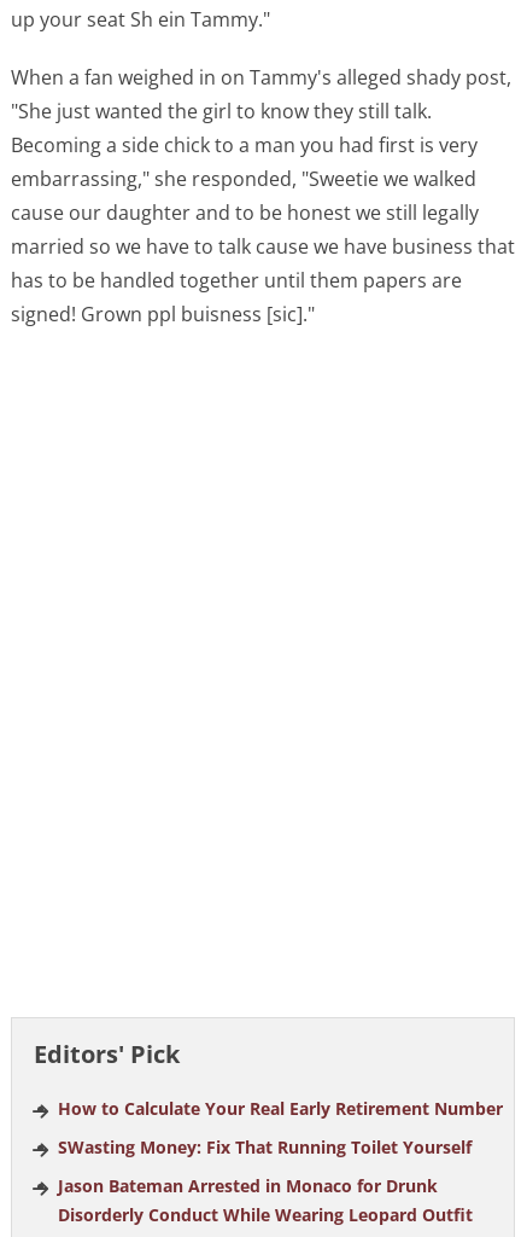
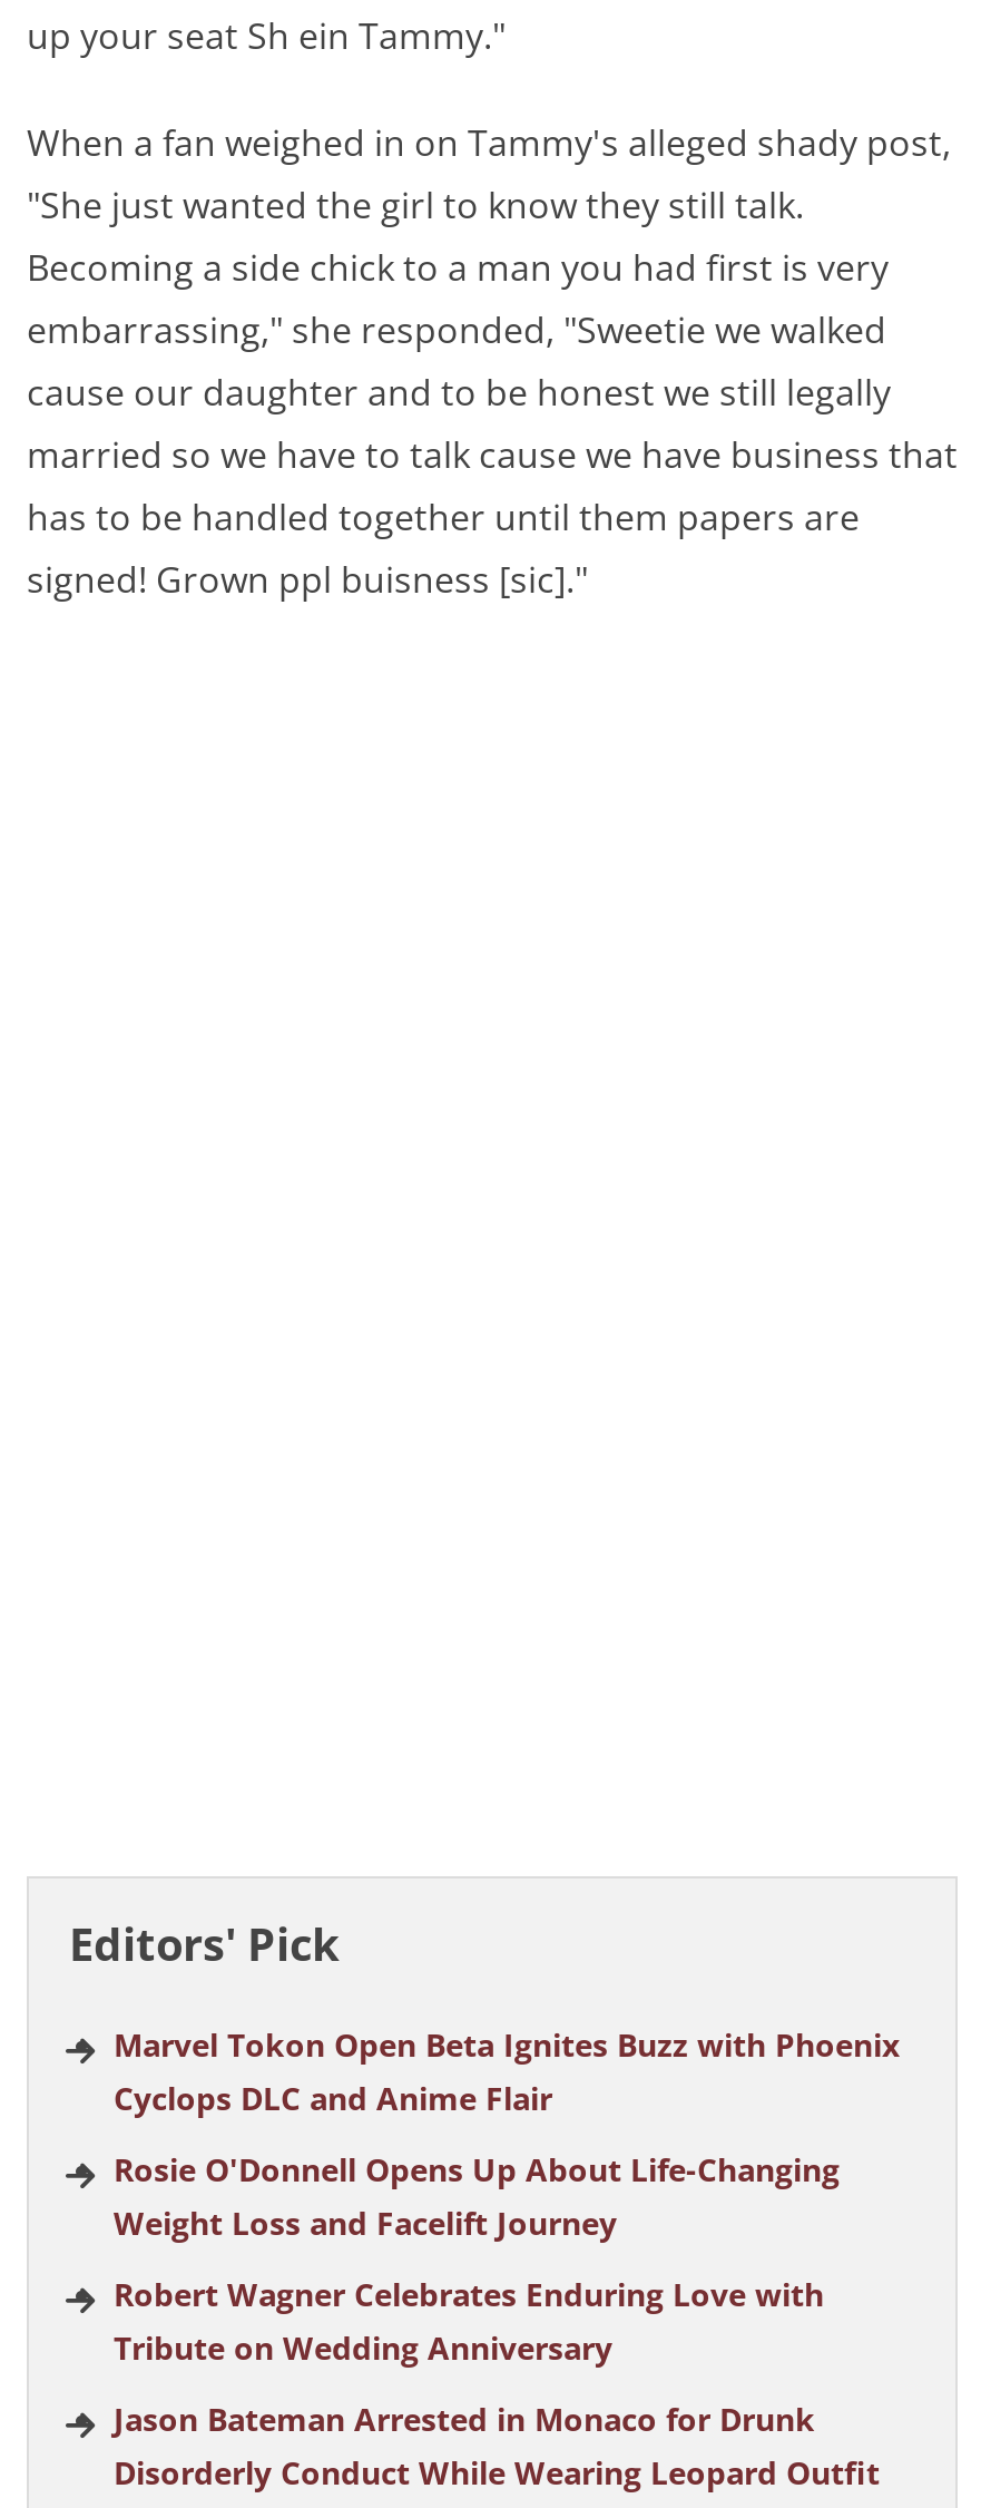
- How to Calculate Your Real Early Retirement Number
- SWasting Money: Fix That Running Toilet Yourself
+ Marvel Tokon Open Beta Ignites Buzz with Phoenix
+ Cyclops DLC and Anime Flair
+ Rosie O'Donnell Opens Up About Life-Changing
+ Weight Loss and Facelift Journey
+ Robert Wagner Celebrates Enduring Love with
+ Tribute on Wedding Anniversary
